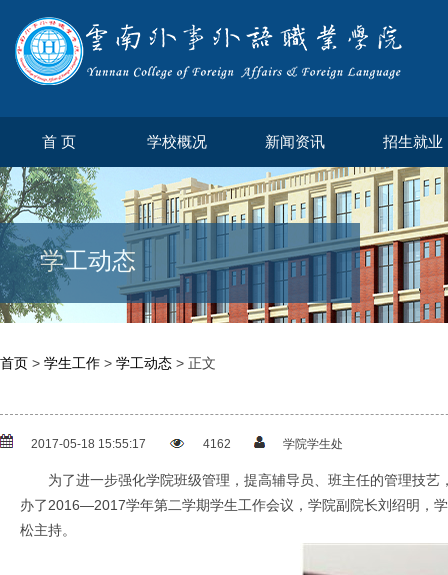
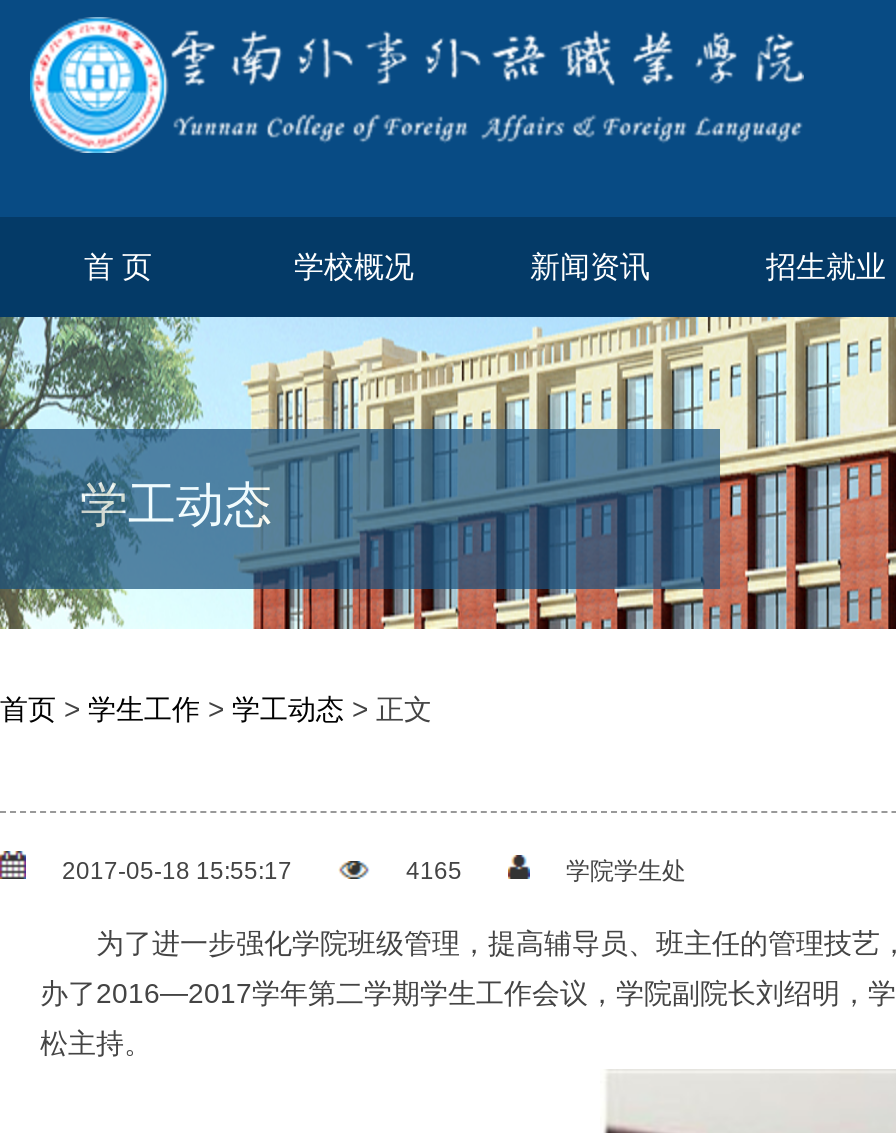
- 4162
+ 4165
